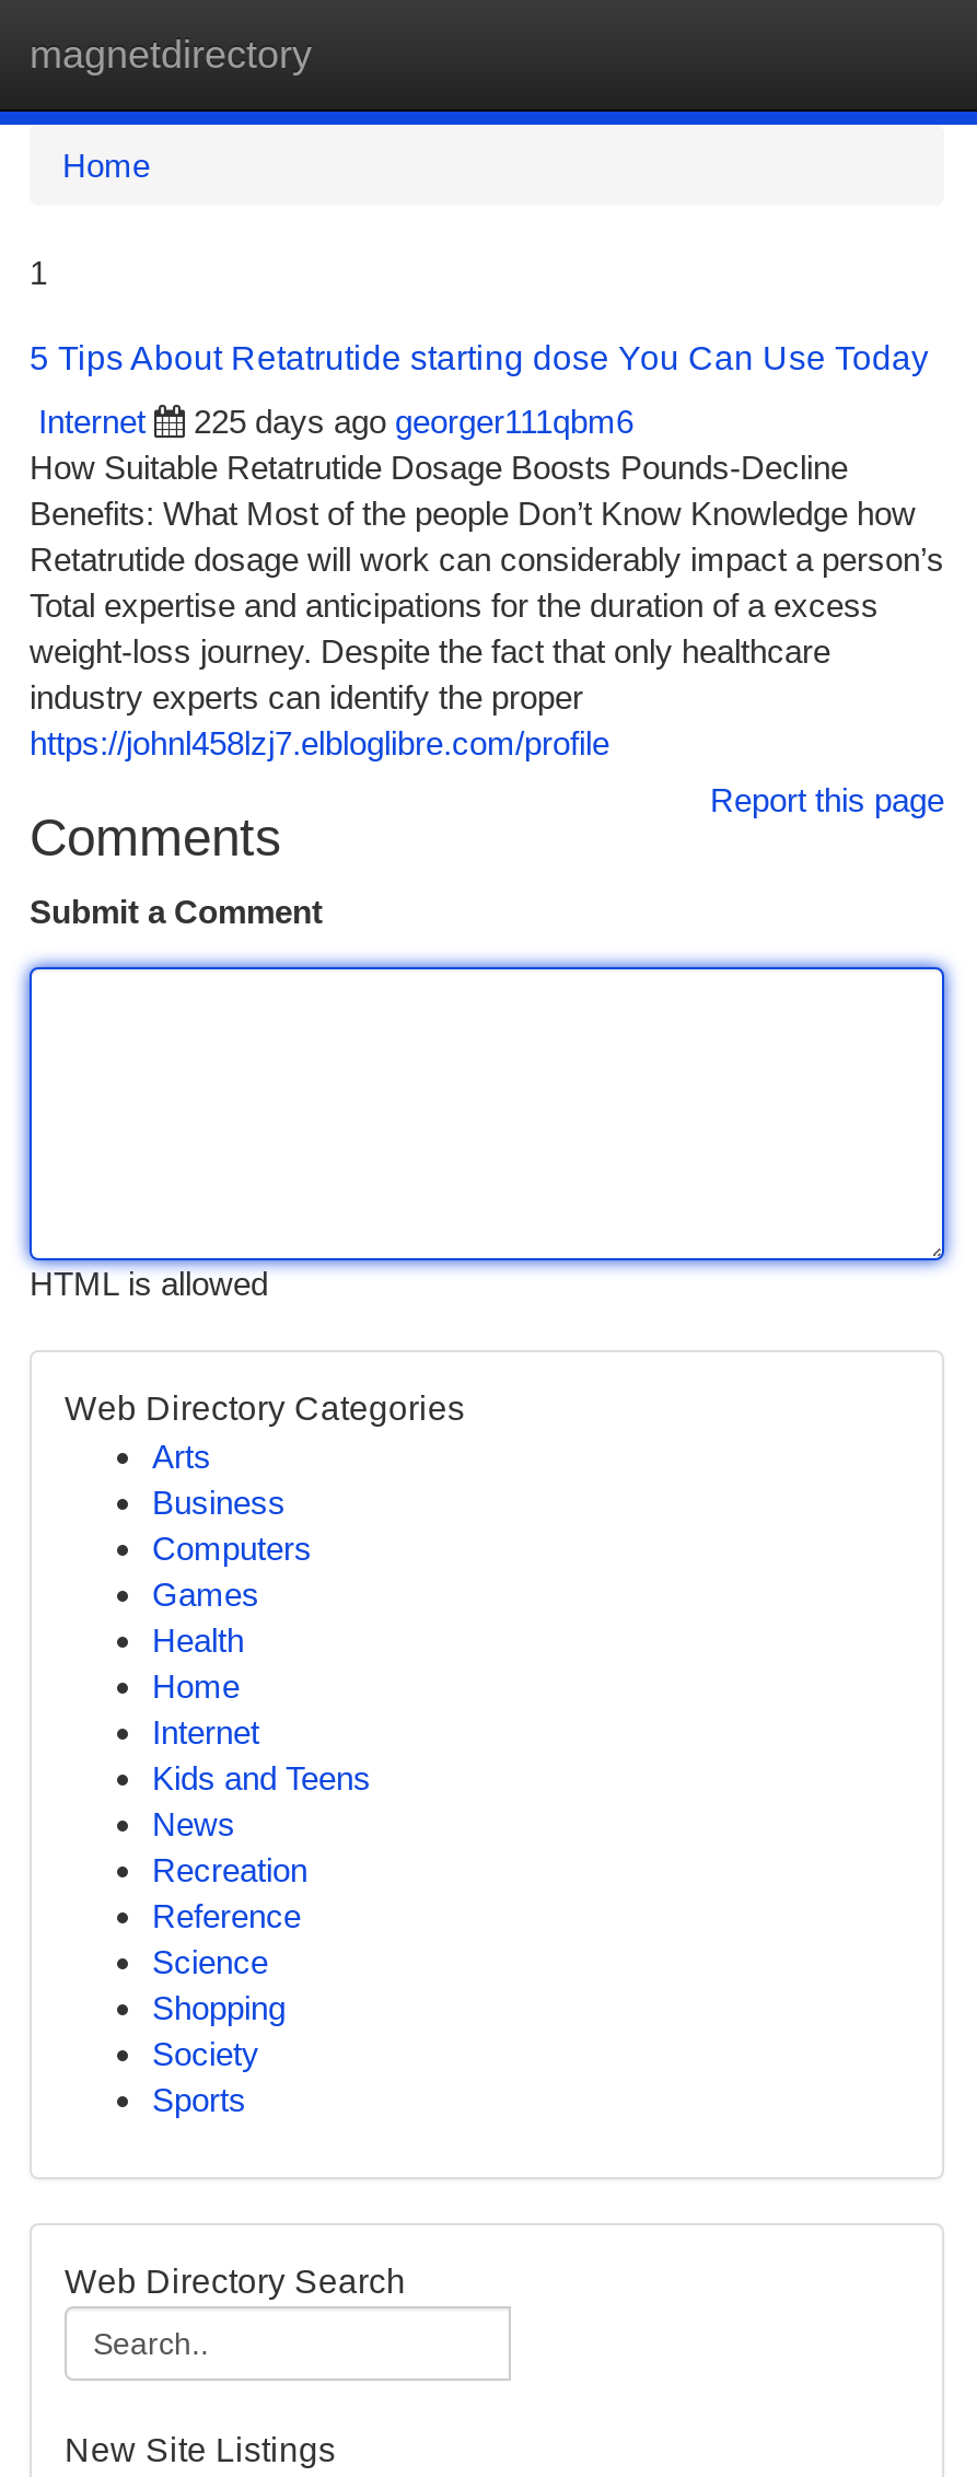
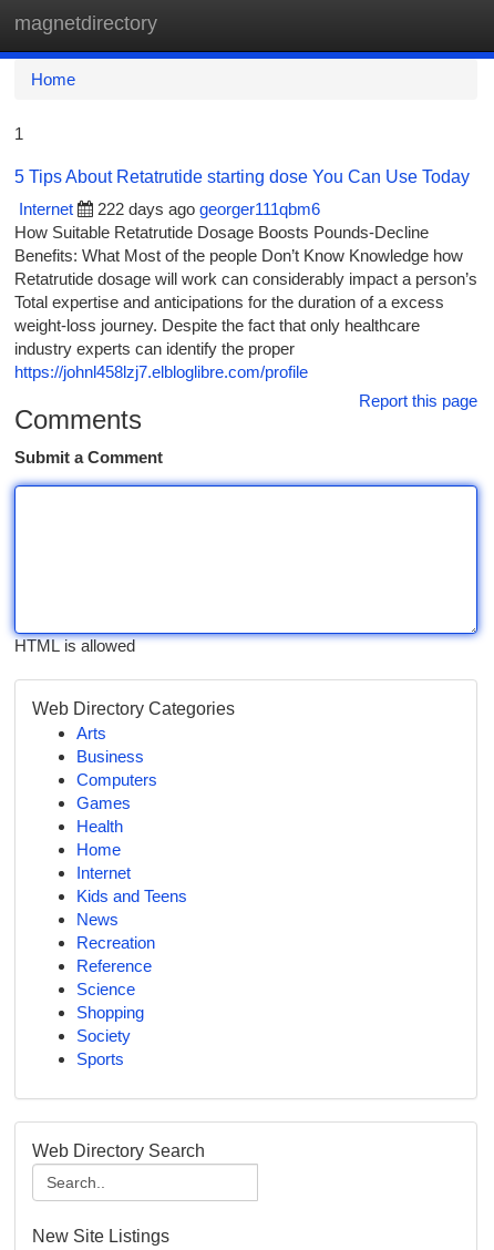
- 225 days ago georger111qbm6
+ 222 days ago georger111qbm6
